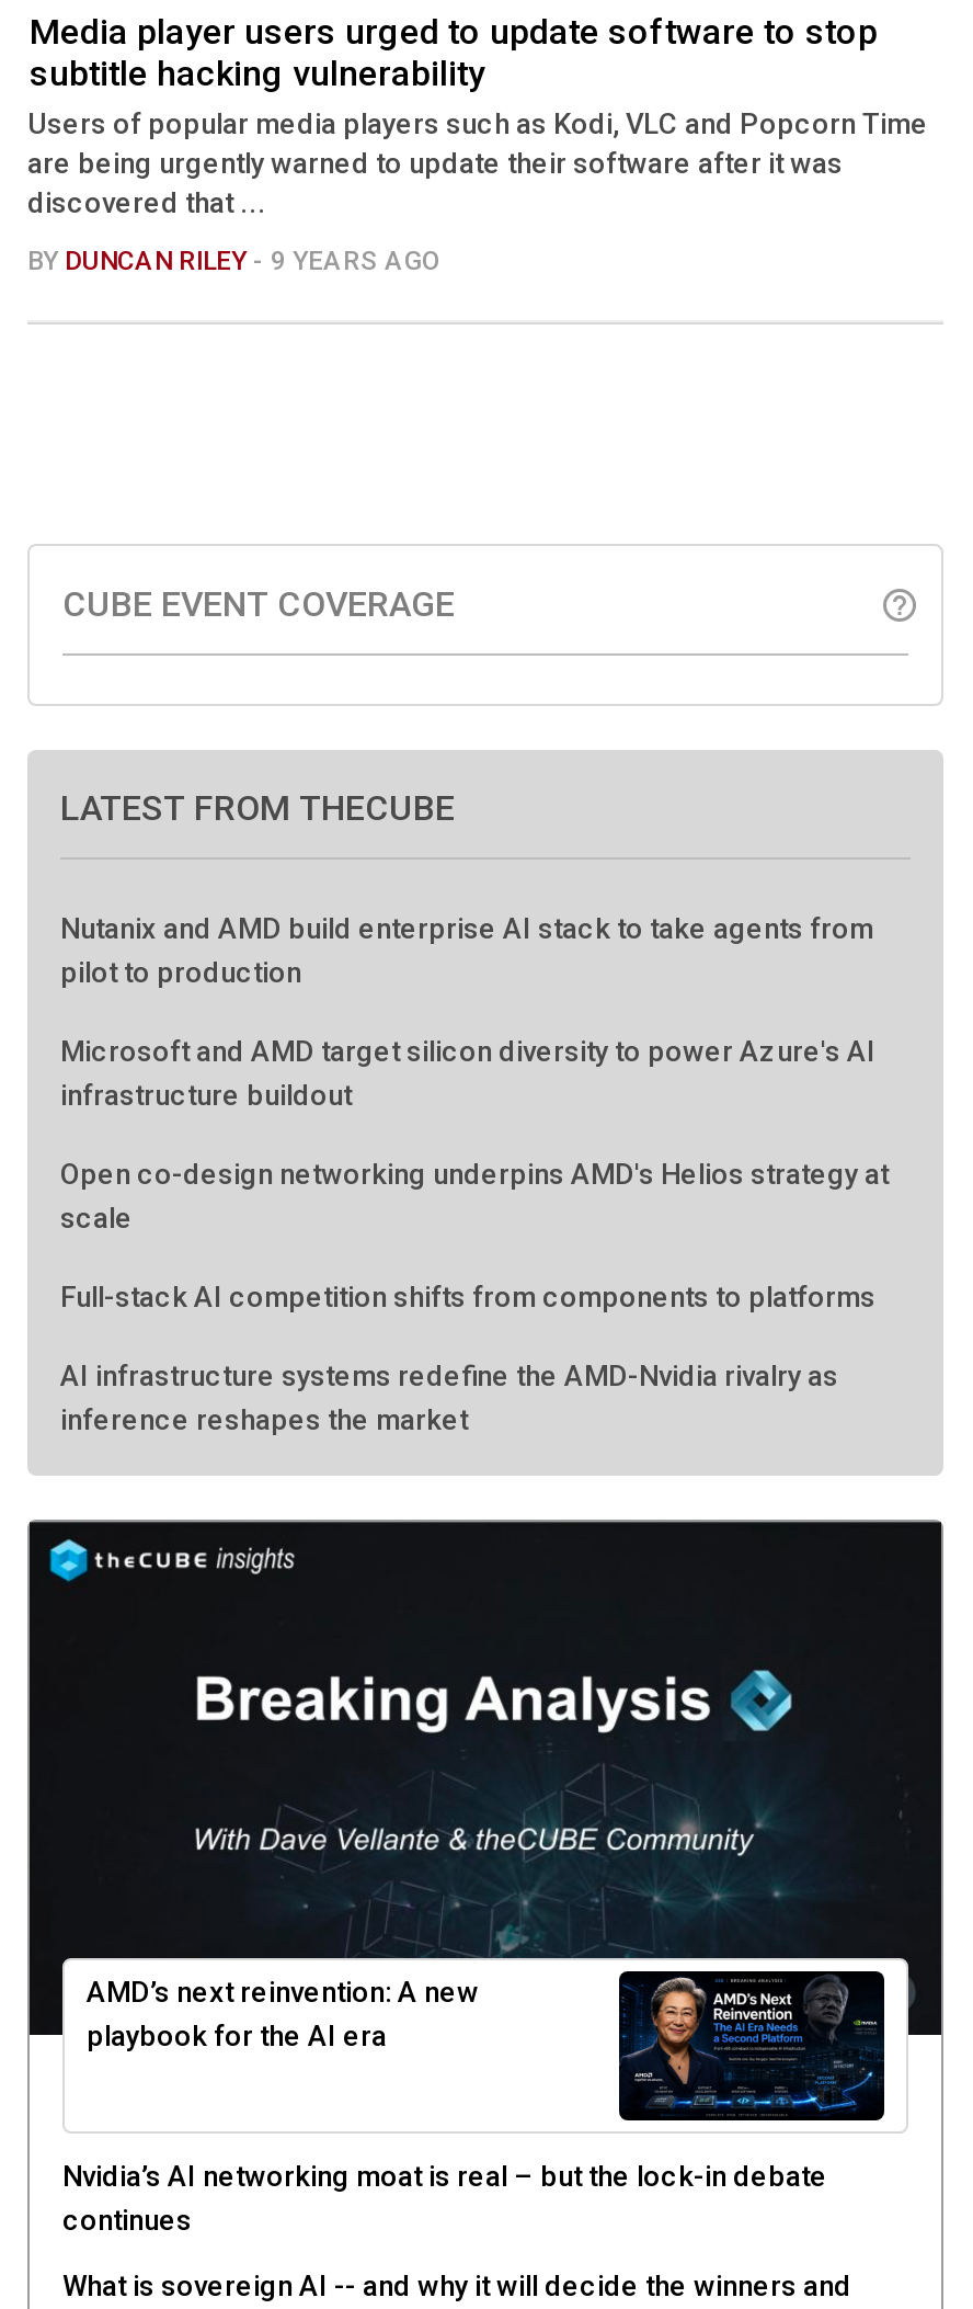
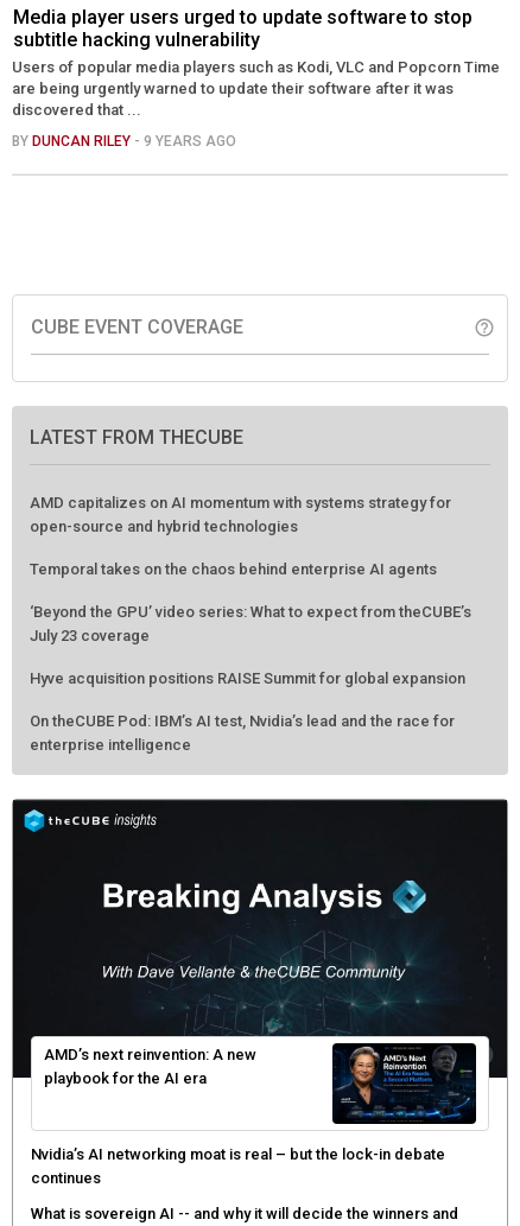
- Nutanix and AMD build enterprise AI stack to take agents from
- pilot to production
+ AMD capitalizes on AI momentum with systems strategy for
+ open-source and hybrid technologies

- Microsoft and AMD target silicon diversity to power Azure's AI
- infrastructure buildout
+ Temporal takes on the chaos behind enterprise AI agents

- Open co-design networking underpins AMD's Helios strategy at
- scale
+ ‘Beyond the GPU’ video series: What to expect from theCUBE’s
+ July 23 coverage

- Full-stack AI competition shifts from components to platforms
+ Hyve acquisition positions RAISE Summit for global expansion

- AI infrastructure systems redefine the AMD-Nvidia rivalry as
- inference reshapes the market
+ On theCUBE Pod: IBM’s AI test, Nvidia’s lead and the race for
+ enterprise intelligence
